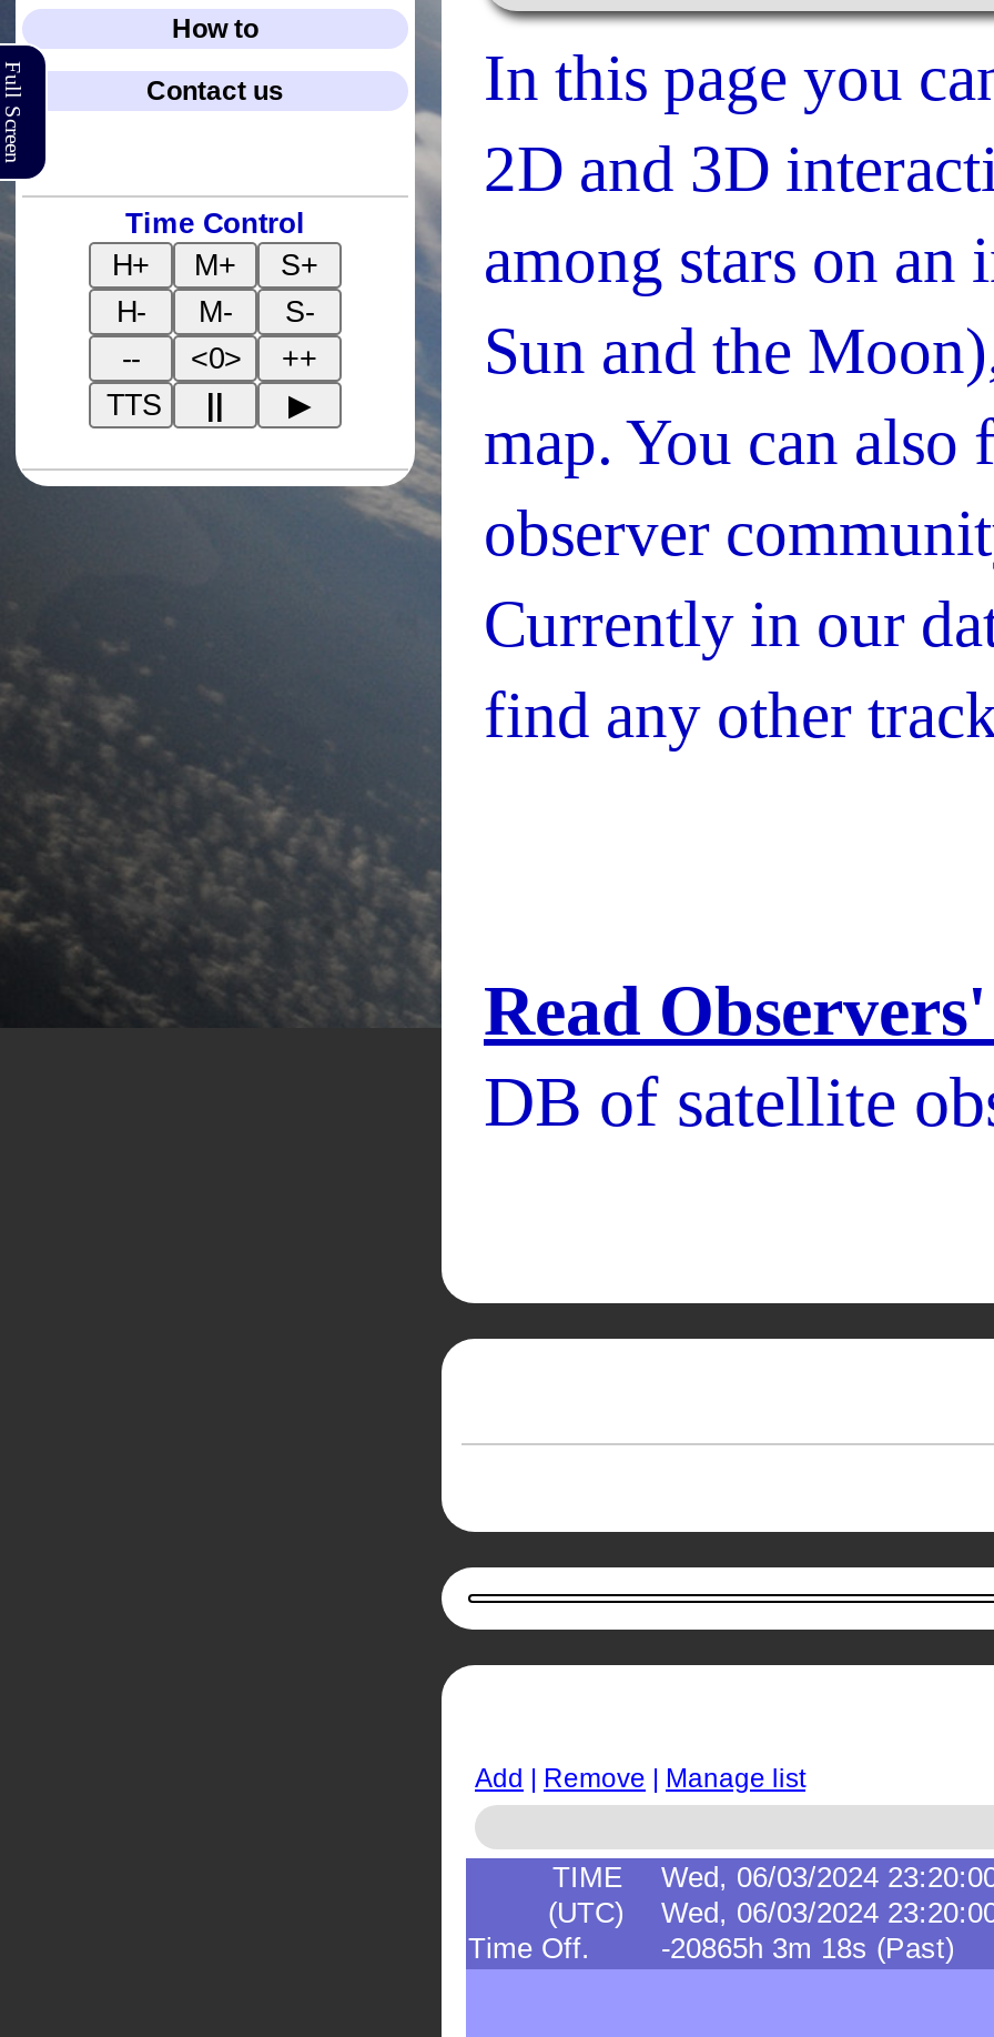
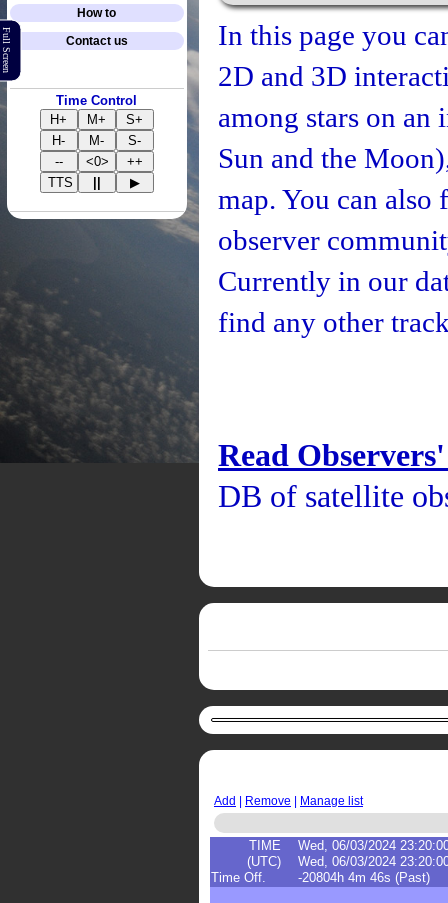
- -20865h 3m 18s (Past)
+ -20804h 4m 46s (Past)
